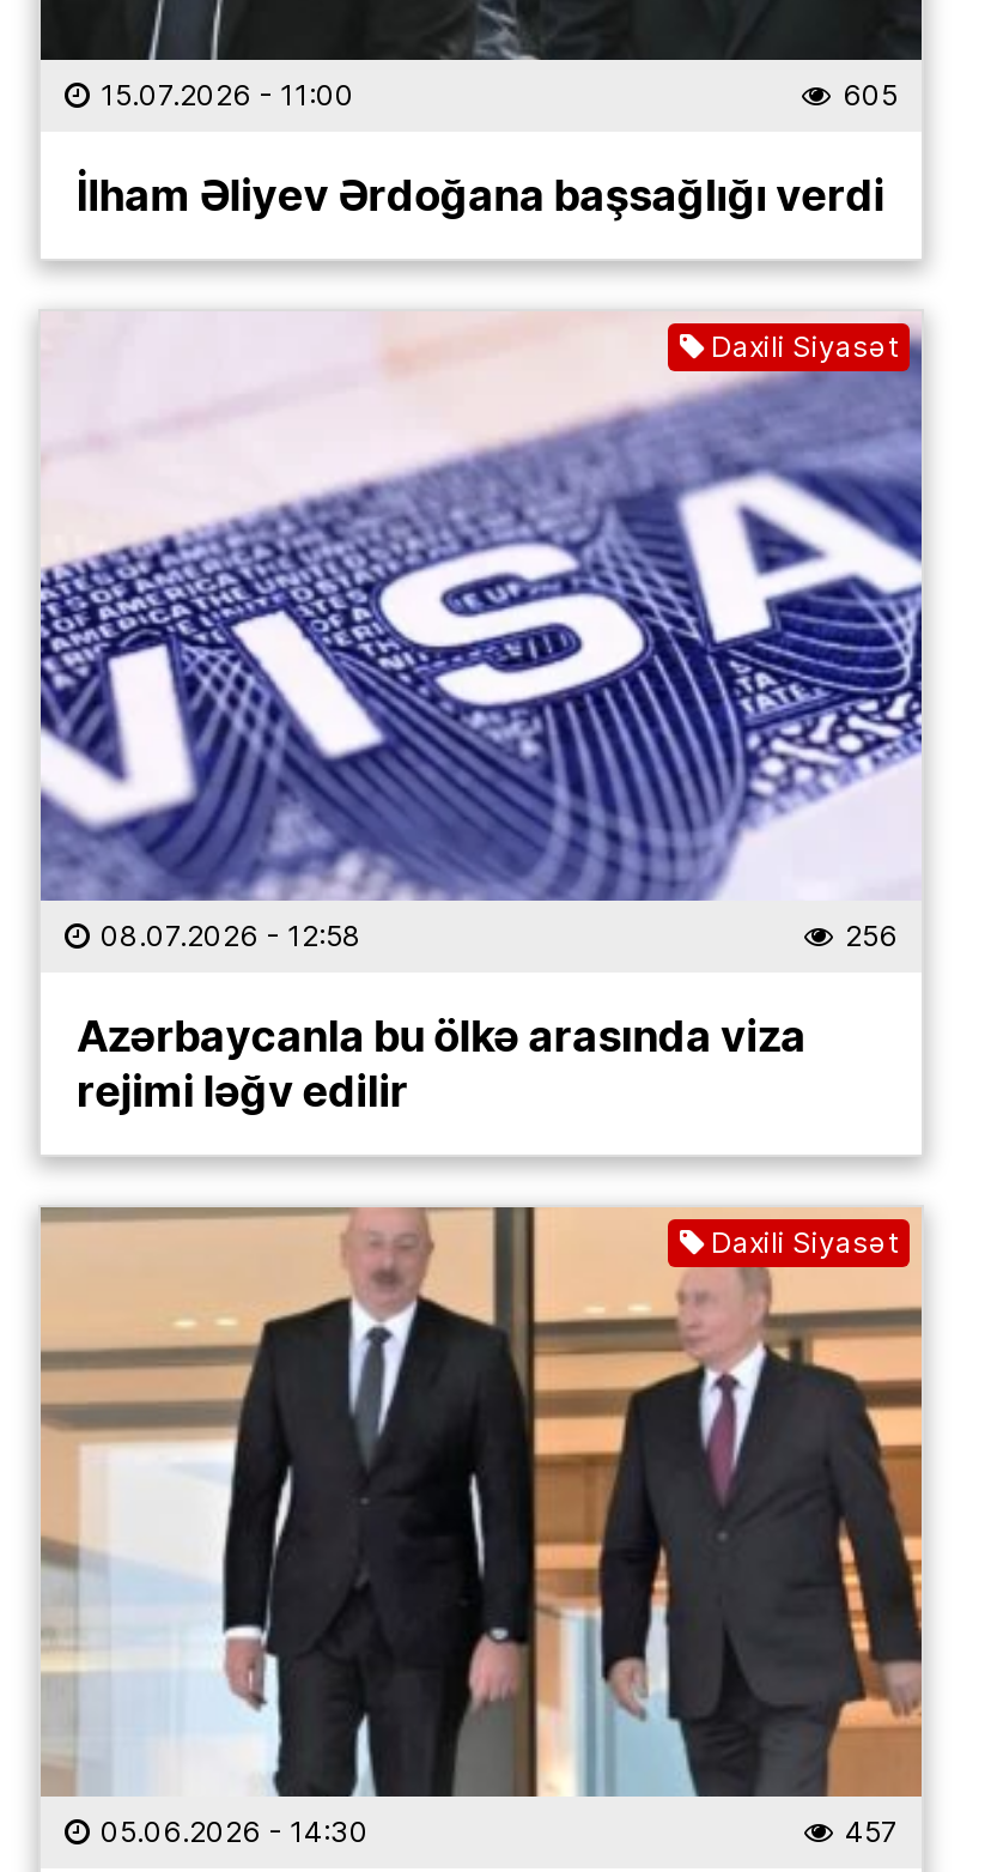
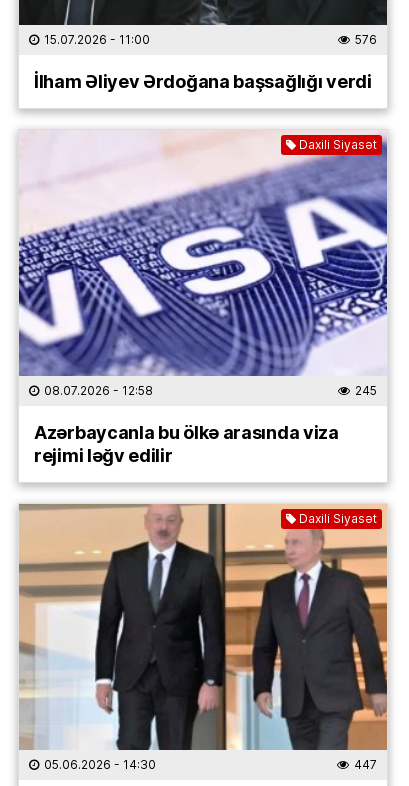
- 605
+ 576

- 256
+ 245

- 457
+ 447
